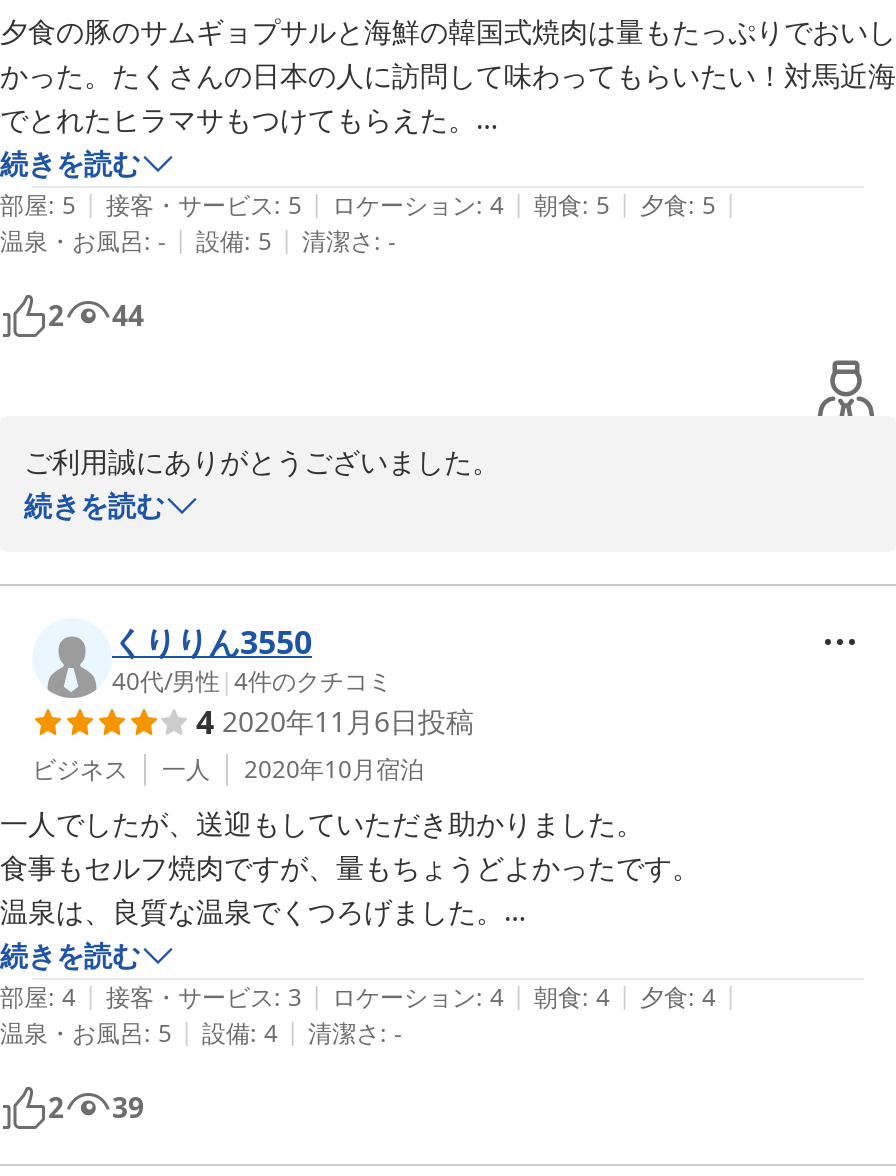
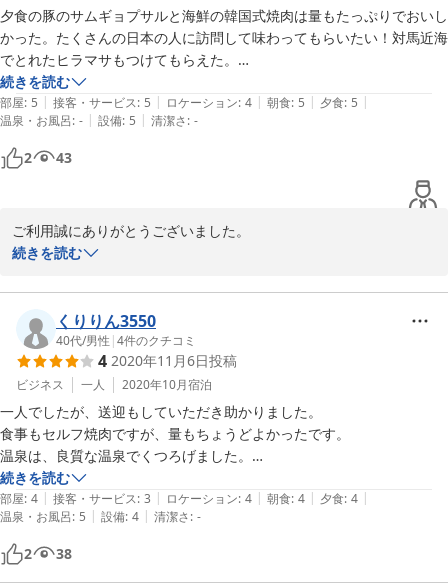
- 2 44
+ 2 43

- 2 39
+ 2 38
